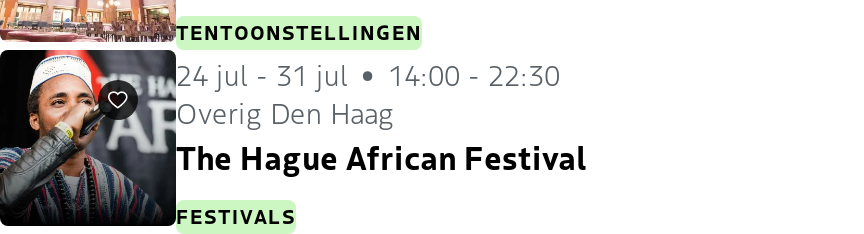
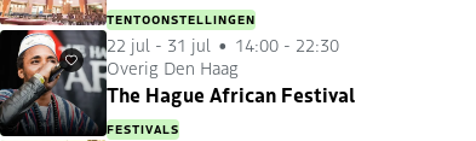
- 24 jul - 31 jul 14:00 - 22:30
+ 22 jul - 31 jul 14:00 - 22:30
